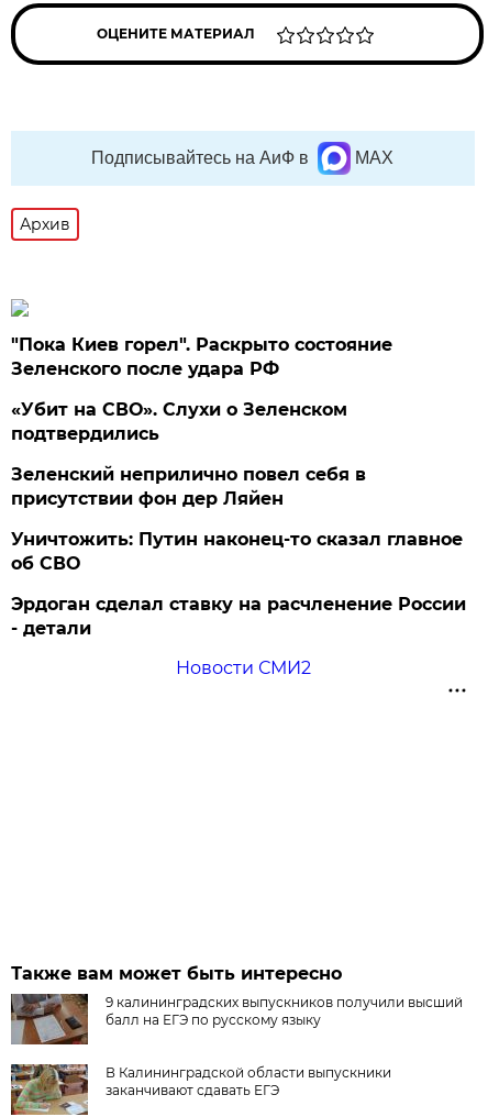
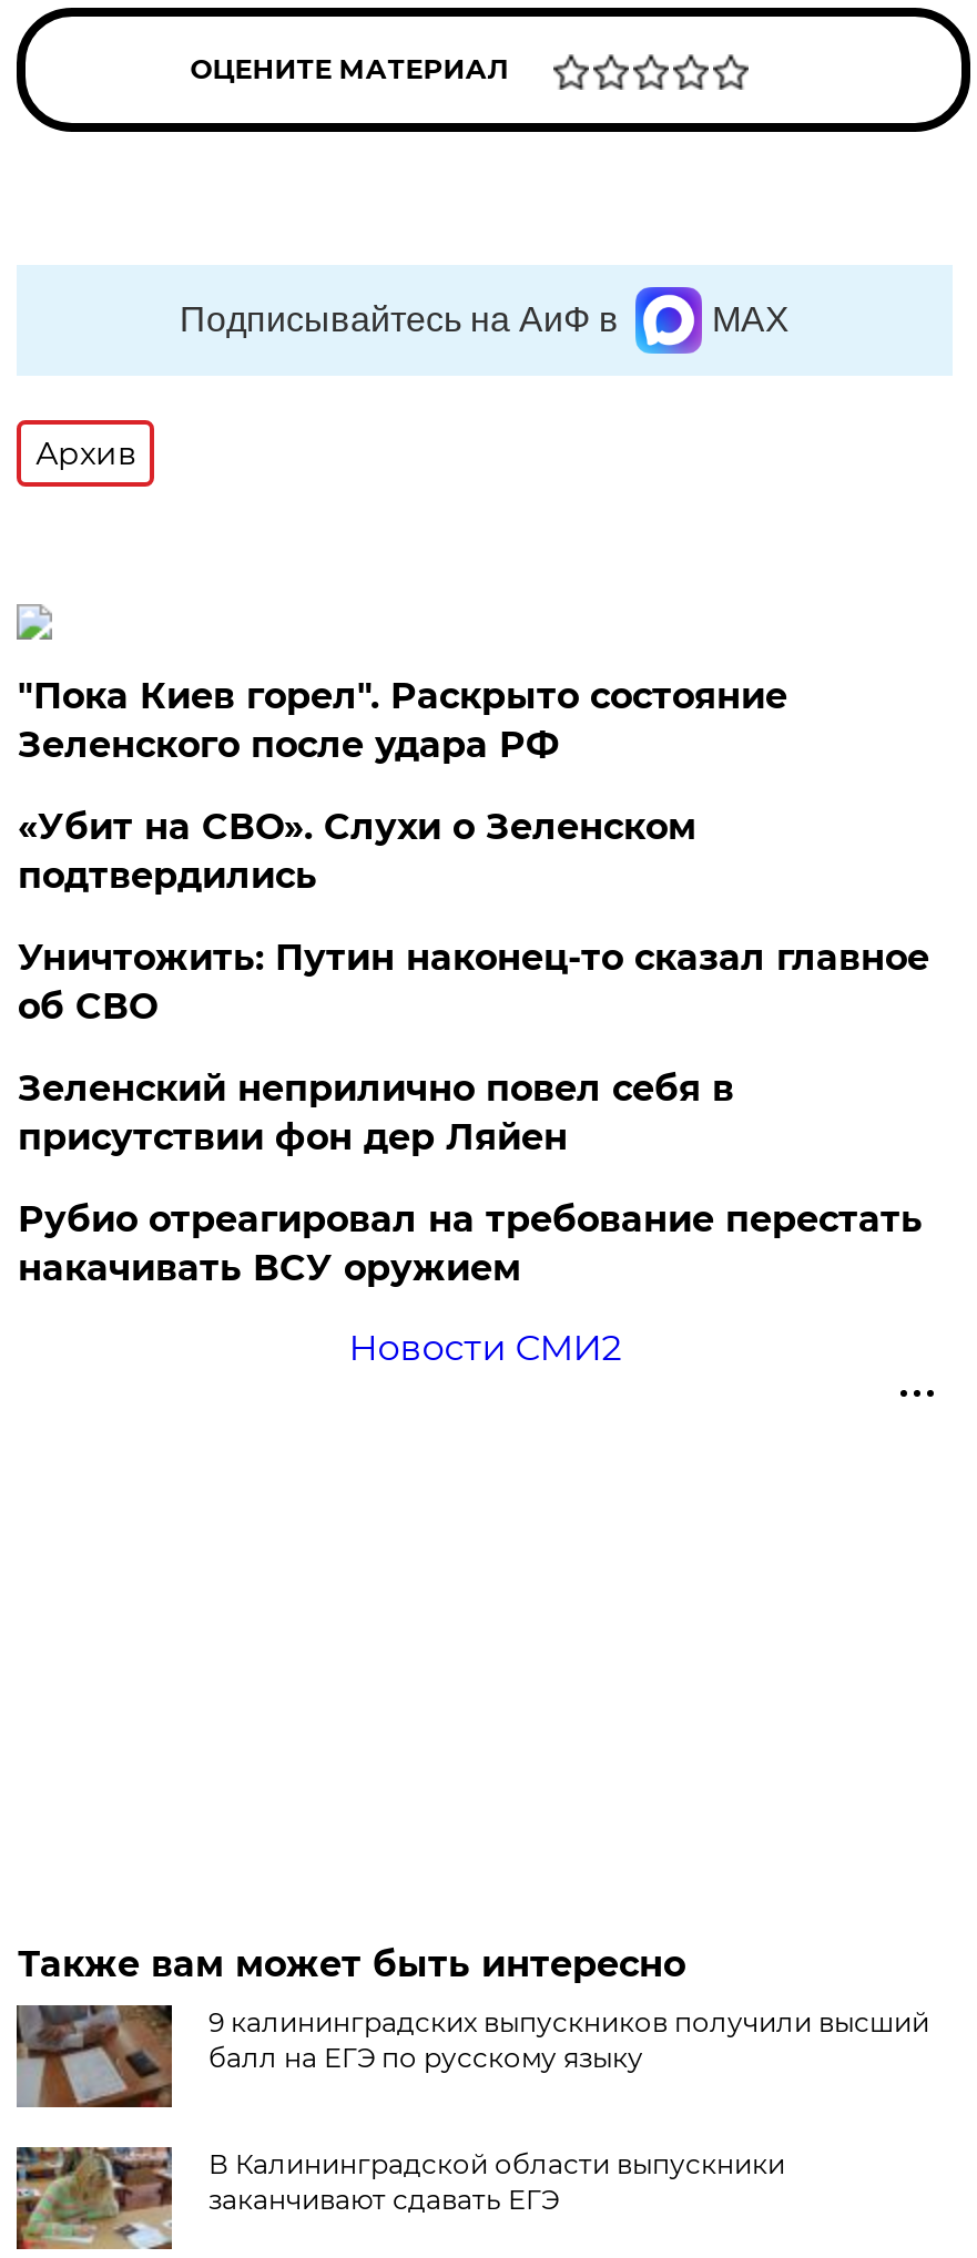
moved down: Зеленский неприлично повел cебя в | присутствии фон дер Ляйен

moved up: Уничтожить: Путин наконец-то сказал главное | об СВО

- Эрдоган сделал ставку на расчленение России
- - детали
+ Рубио отреагировал на требование перестать
+ накачивать ВСУ оружием
